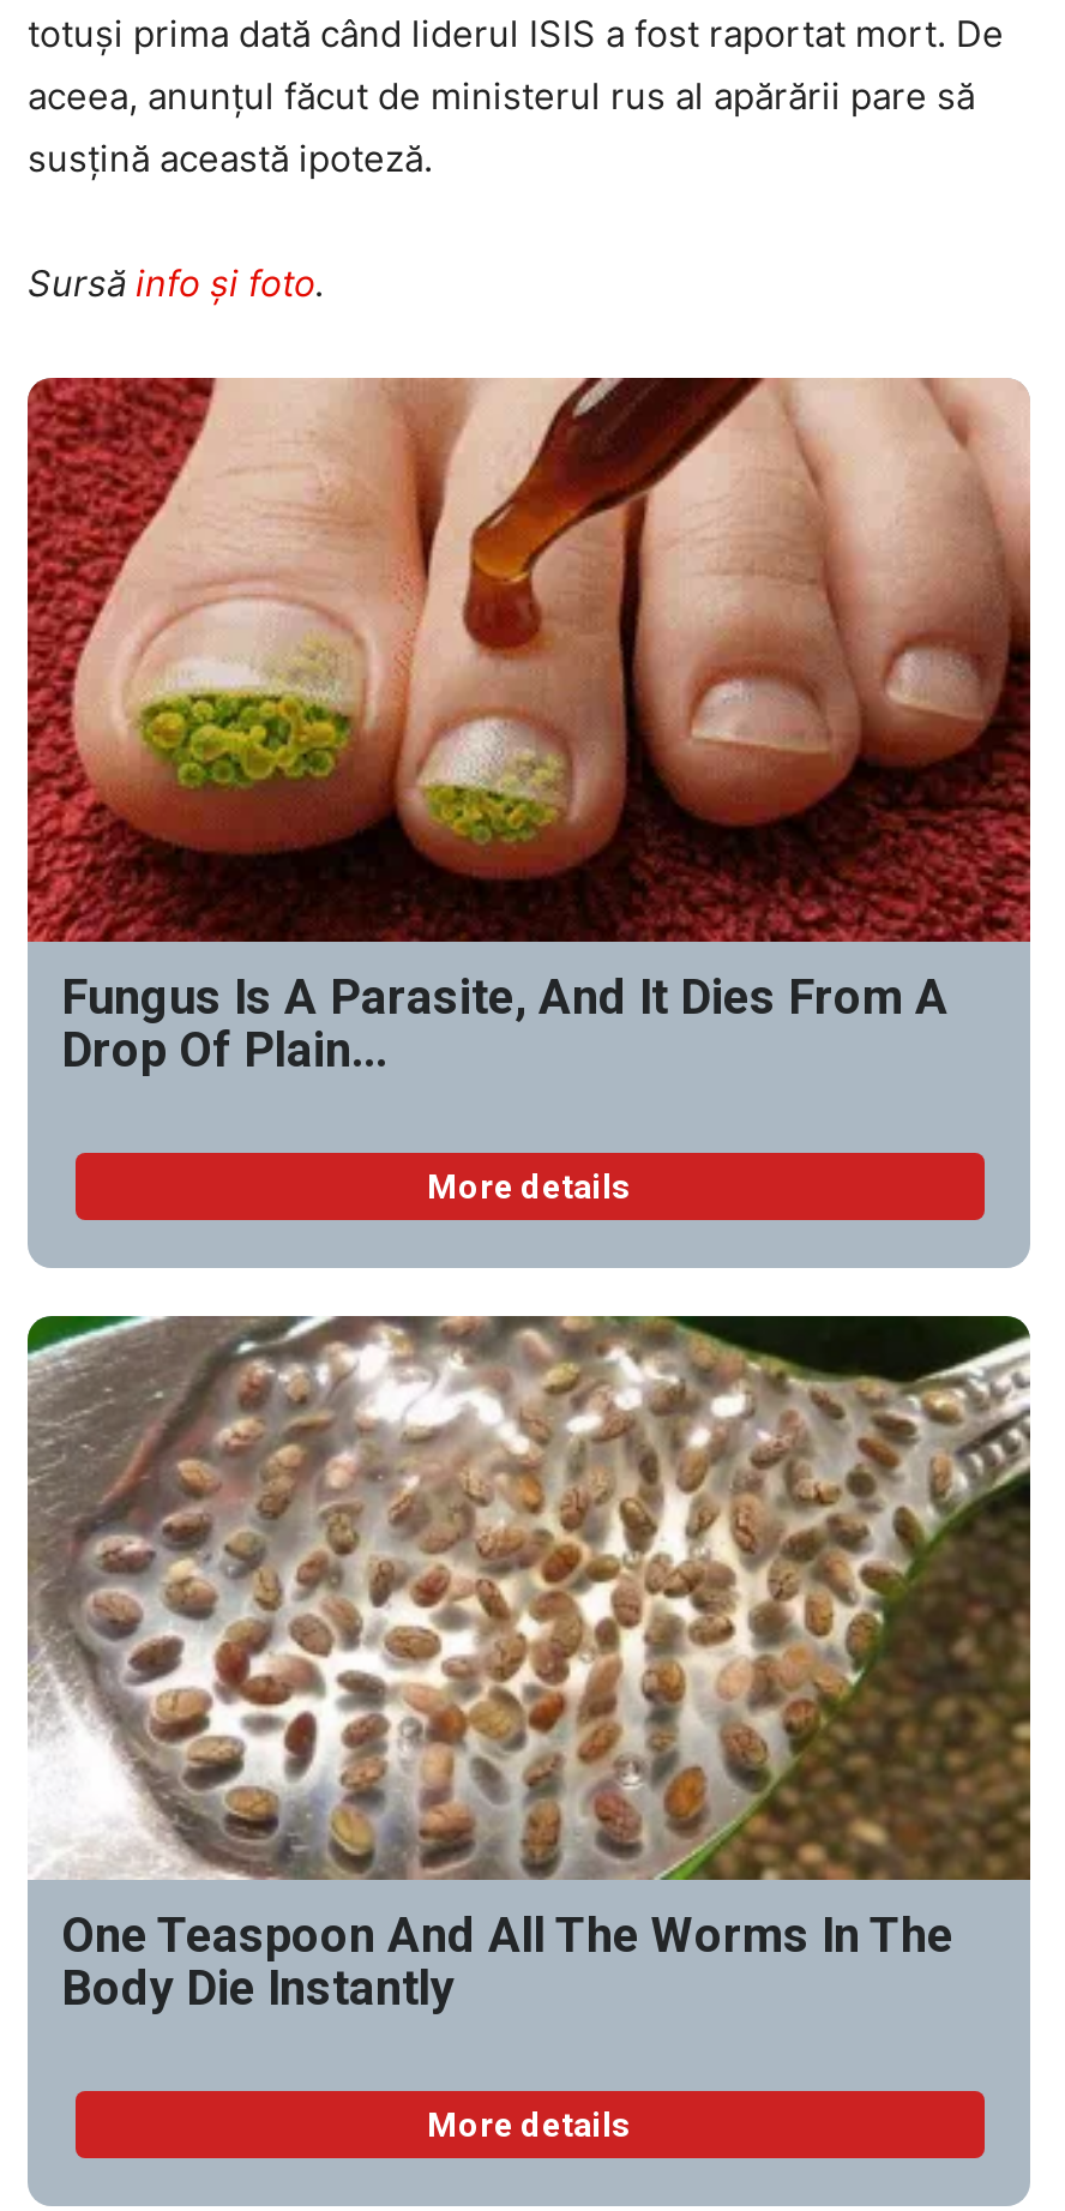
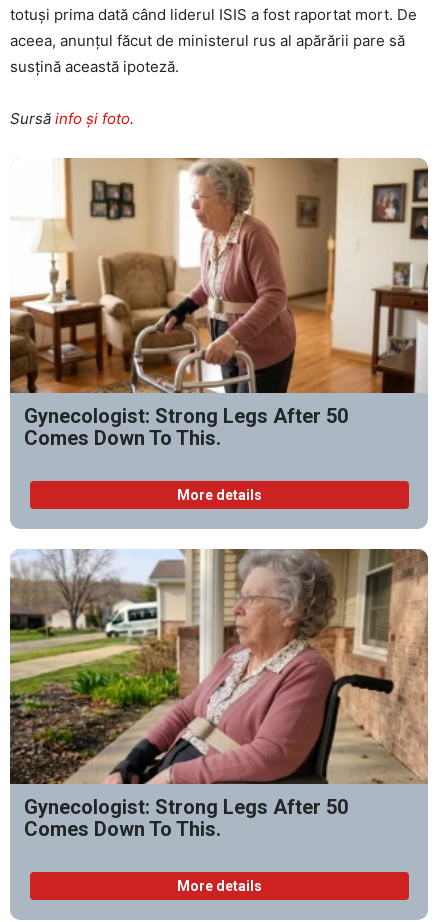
- [image]
- Fungus Is A Parasite, And It Dies From A
- Drop Of Plain...
+ [image]
+ Gynecologist: Strong Legs After 50
+ Comes Down To This.

- [image]
- One Teaspoon And All The Worms In The
- Body Die Instantly
+ [image]
+ Gynecologist: Strong Legs After 50
+ Comes Down To This.
